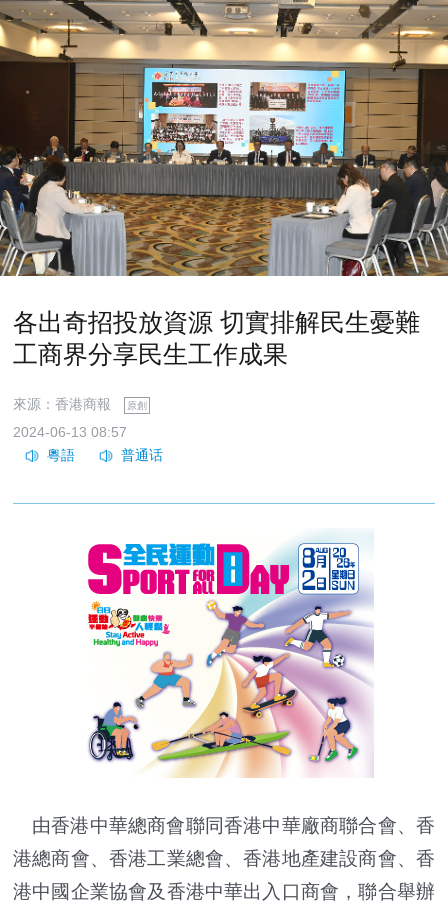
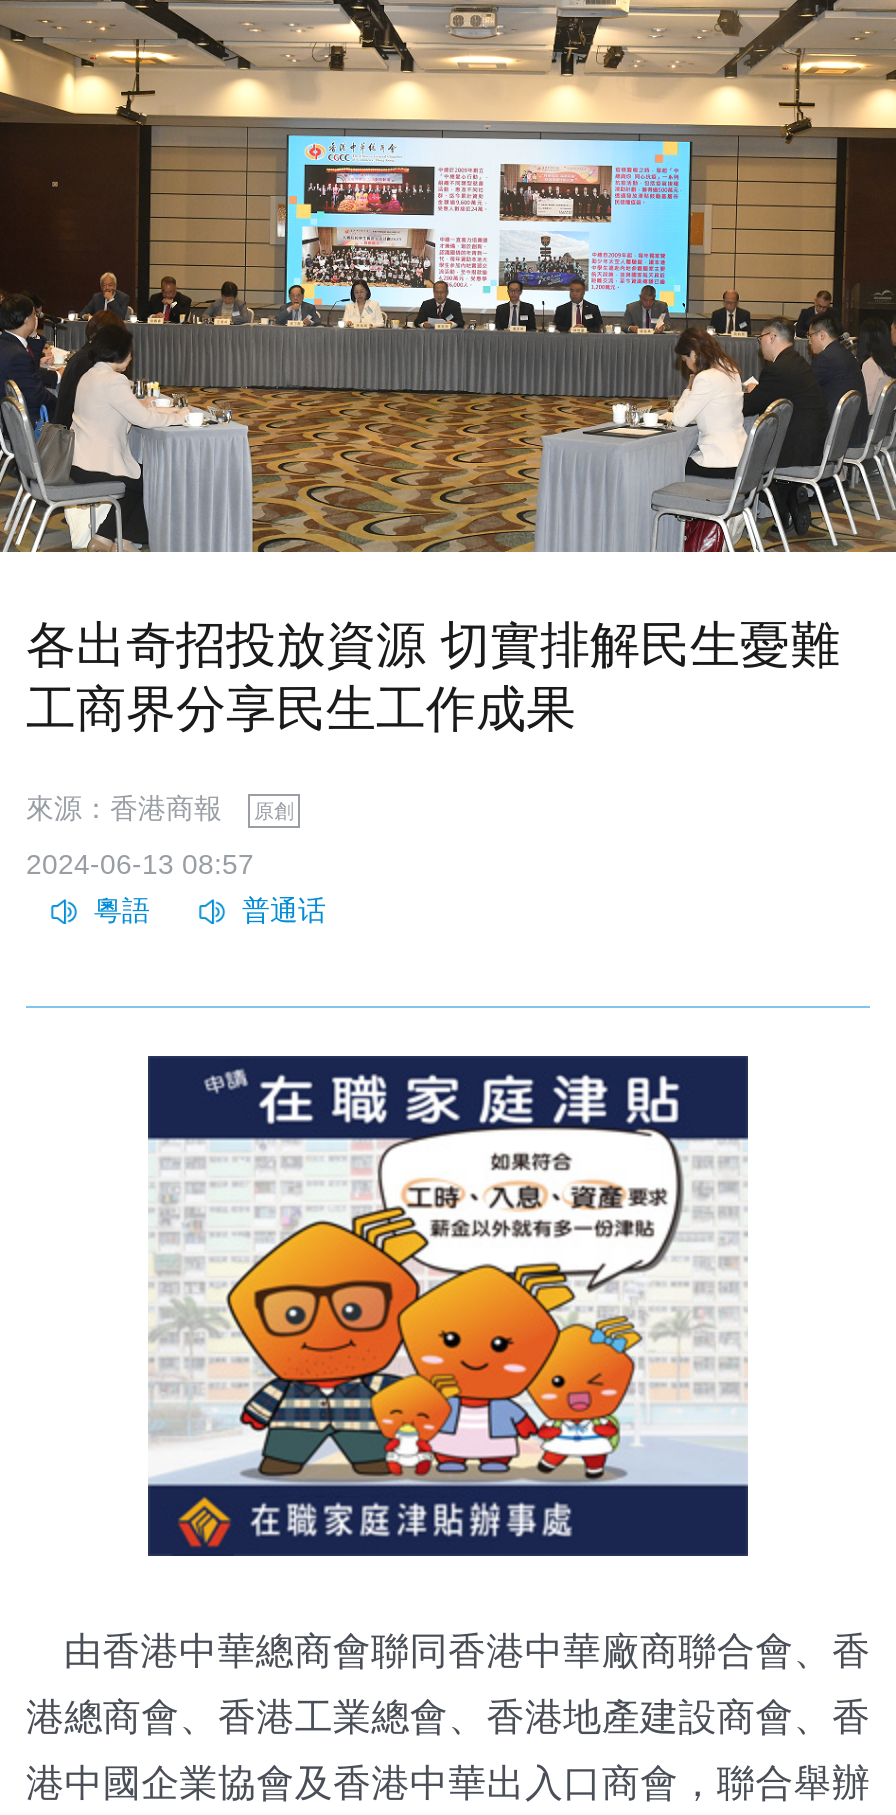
- [image]
+ [image]
